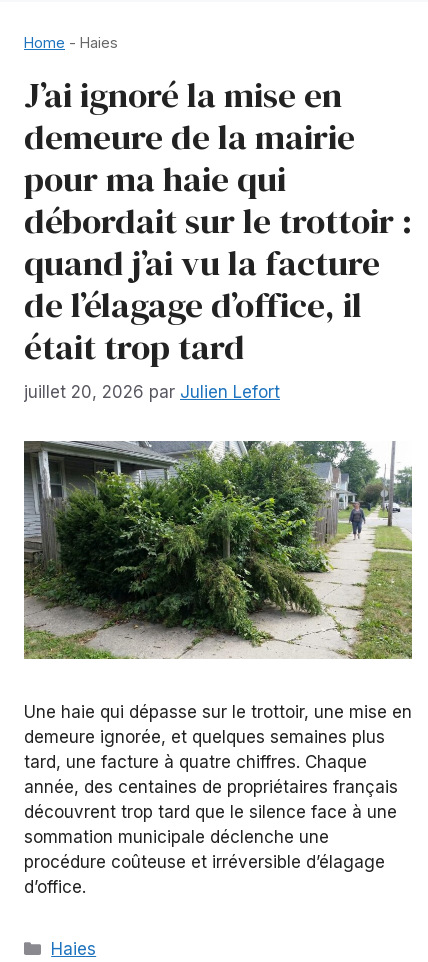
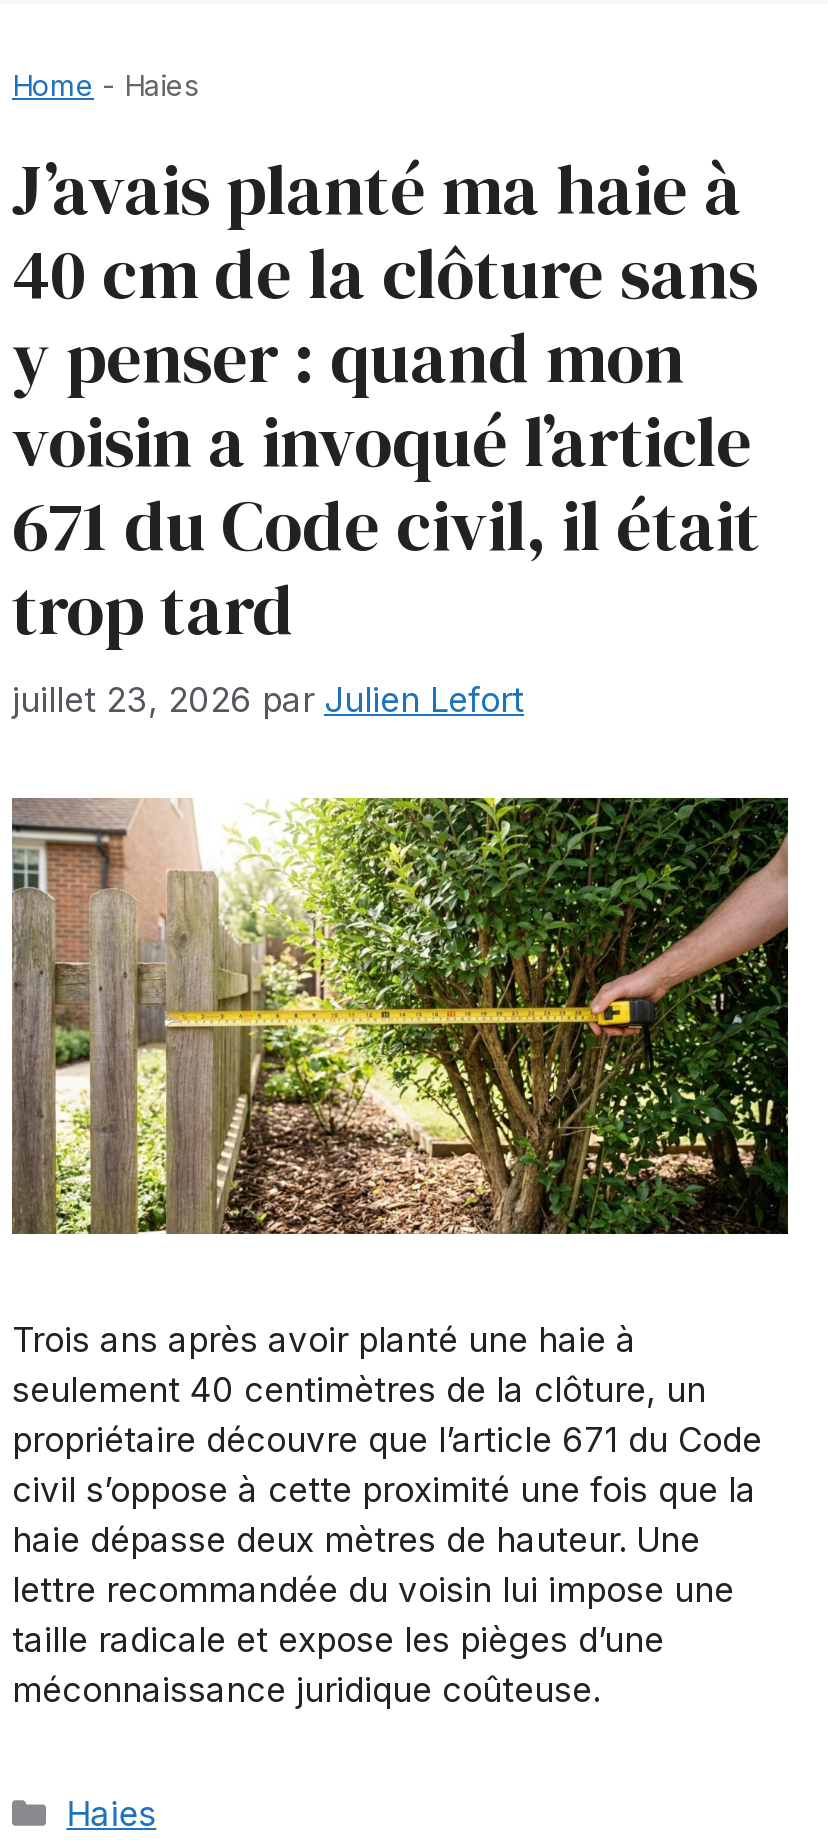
- J’ai ignoré la mise en
- demeure de la mairie
- pour ma haie qui
- débordait sur le trottoir :
- quand j’ai vu la facture
- de l’élagage d’office, il
- était trop tard
- juillet 20, 2026 par Julien Lefort
+ J’avais planté ma haie à
+ 40 cm de la clôture sans
+ y penser : quand mon
+ voisin a invoqué l’article
+ 671 du Code civil, il était
+ trop tard
+ juillet 23, 2026 par Julien Lefort

- [image]
+ [image]

- Une haie qui dépasse sur le trottoir, une mise en
- demeure ignorée, et quelques semaines plus
- tard, une facture à quatre chiffres. Chaque
- année, des centaines de propriétaires français
- découvrent trop tard que le silence face à une
- sommation municipale déclenche une
- procédure coûteuse et irréversible d’élagage
- d’office.
+ Trois ans après avoir planté une haie à
+ seulement 40 centimètres de la clôture, un
+ propriétaire découvre que l’article 671 du Code
+ civil s’oppose à cette proximité une fois que la
+ haie dépasse deux mètres de hauteur. Une
+ lettre recommandée du voisin lui impose une
+ taille radicale et expose les pièges d’une
+ méconnaissance juridique coûteuse.
